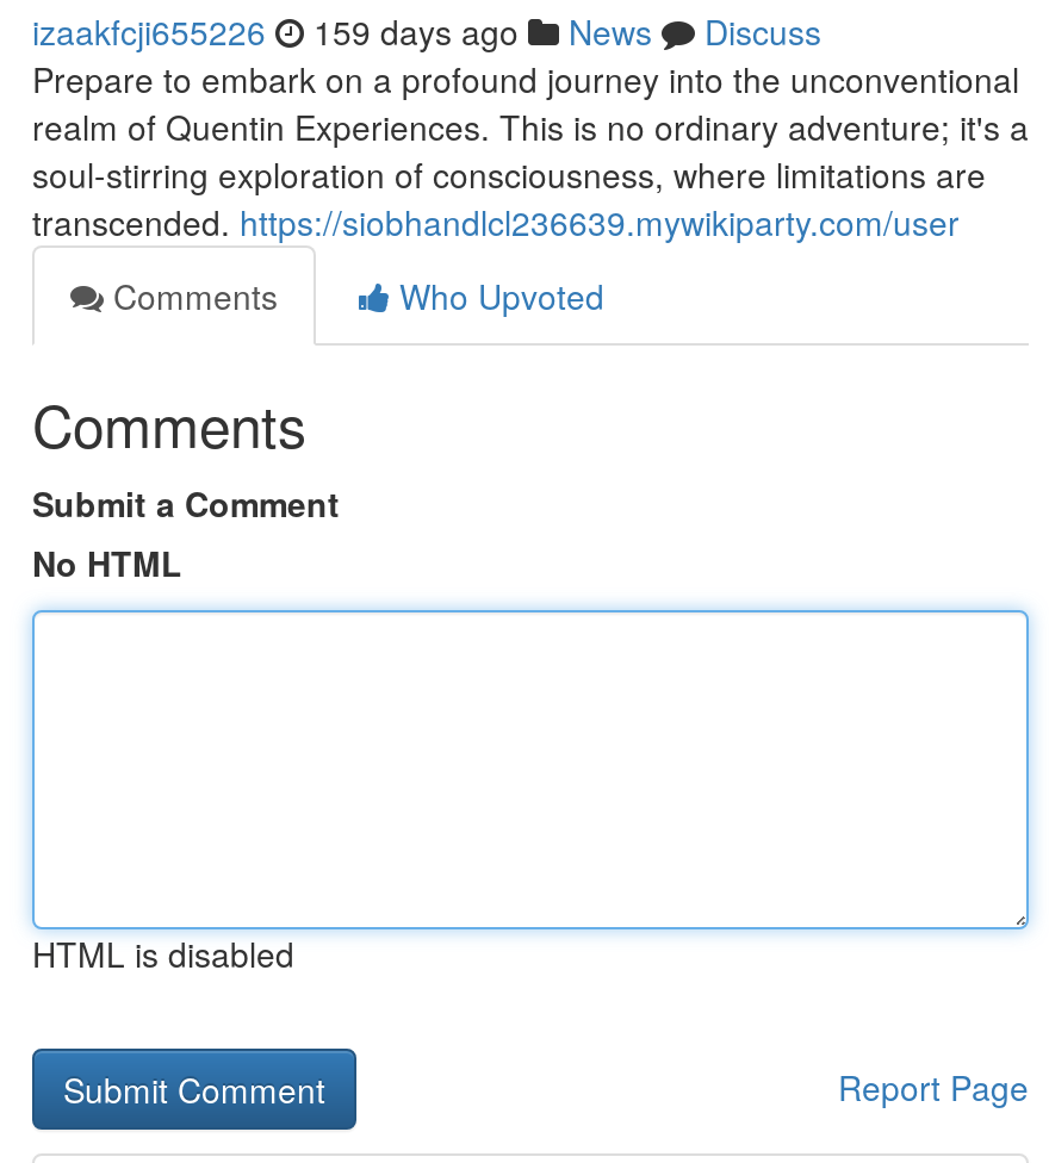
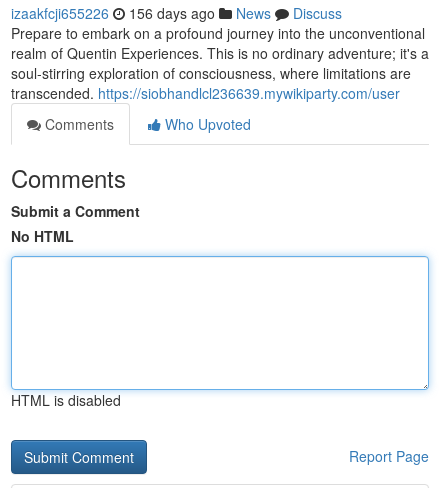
- izaakfcji655226 159 days ago News Discuss
+ izaakfcji655226 156 days ago News Discuss
